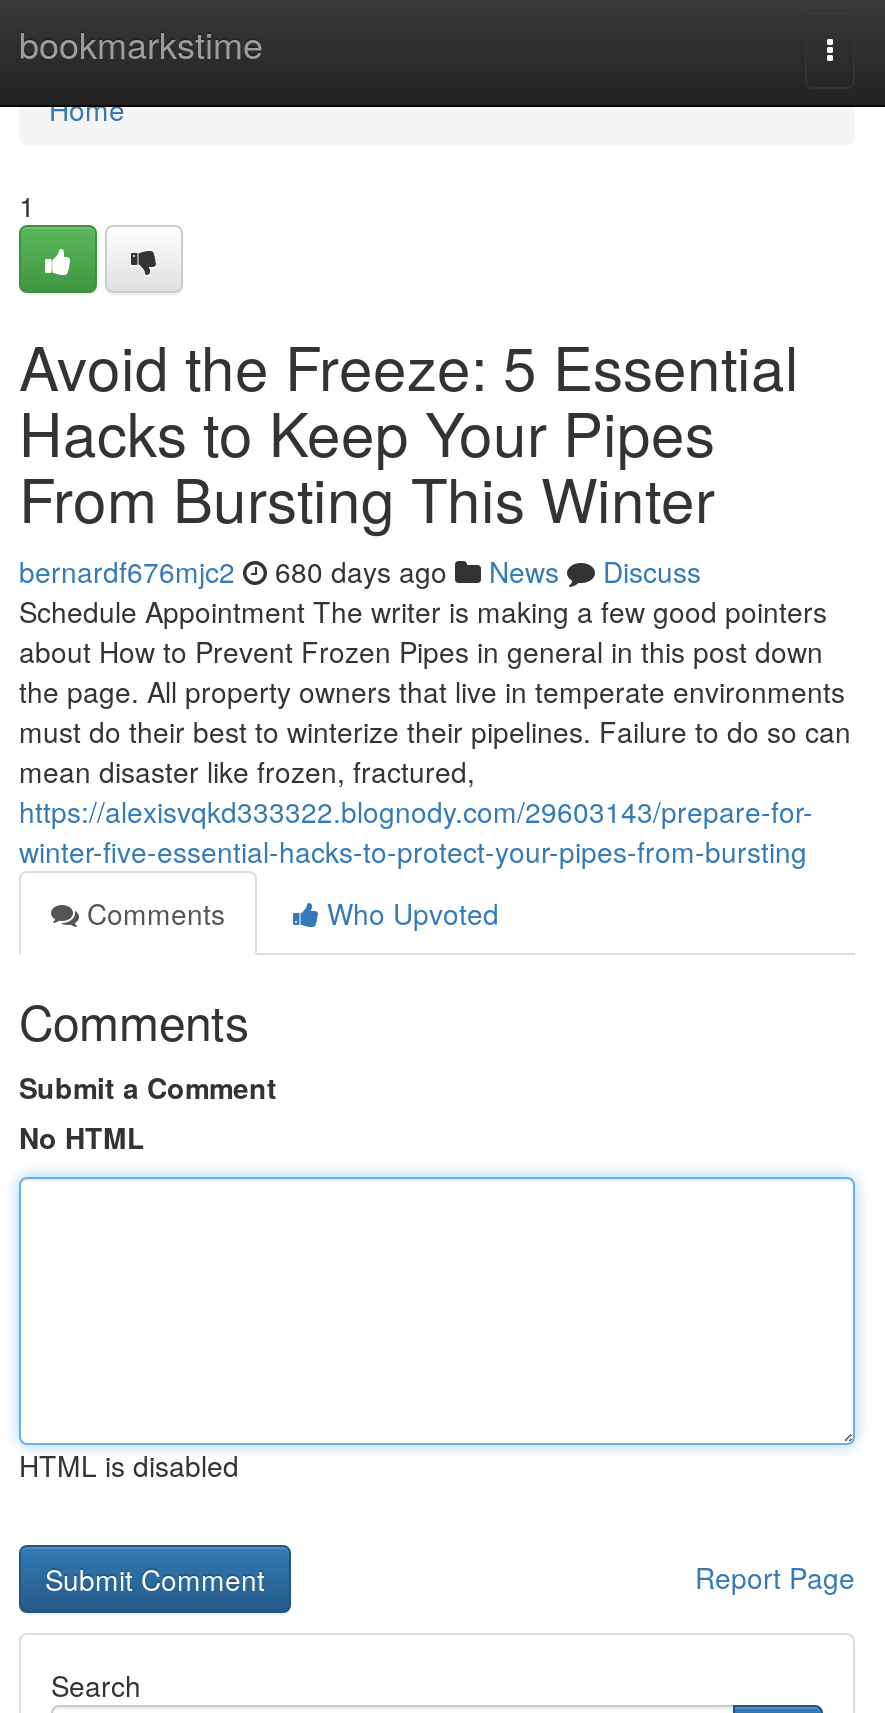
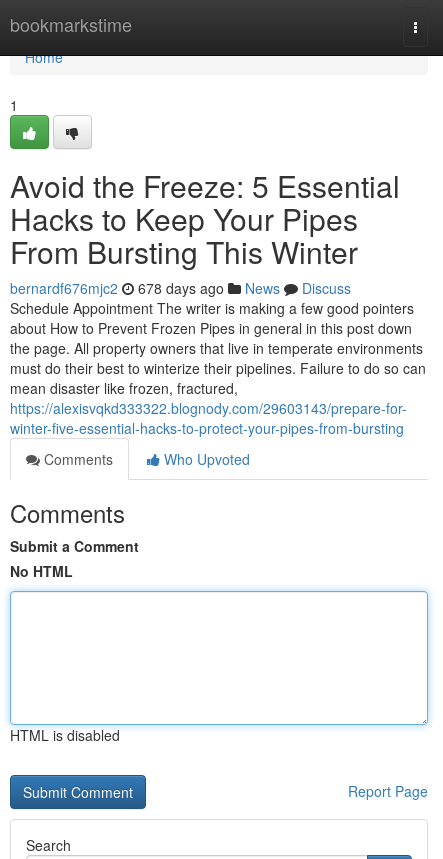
- bernardf676mjc2 680 days ago News Discuss
+ bernardf676mjc2 678 days ago News Discuss
